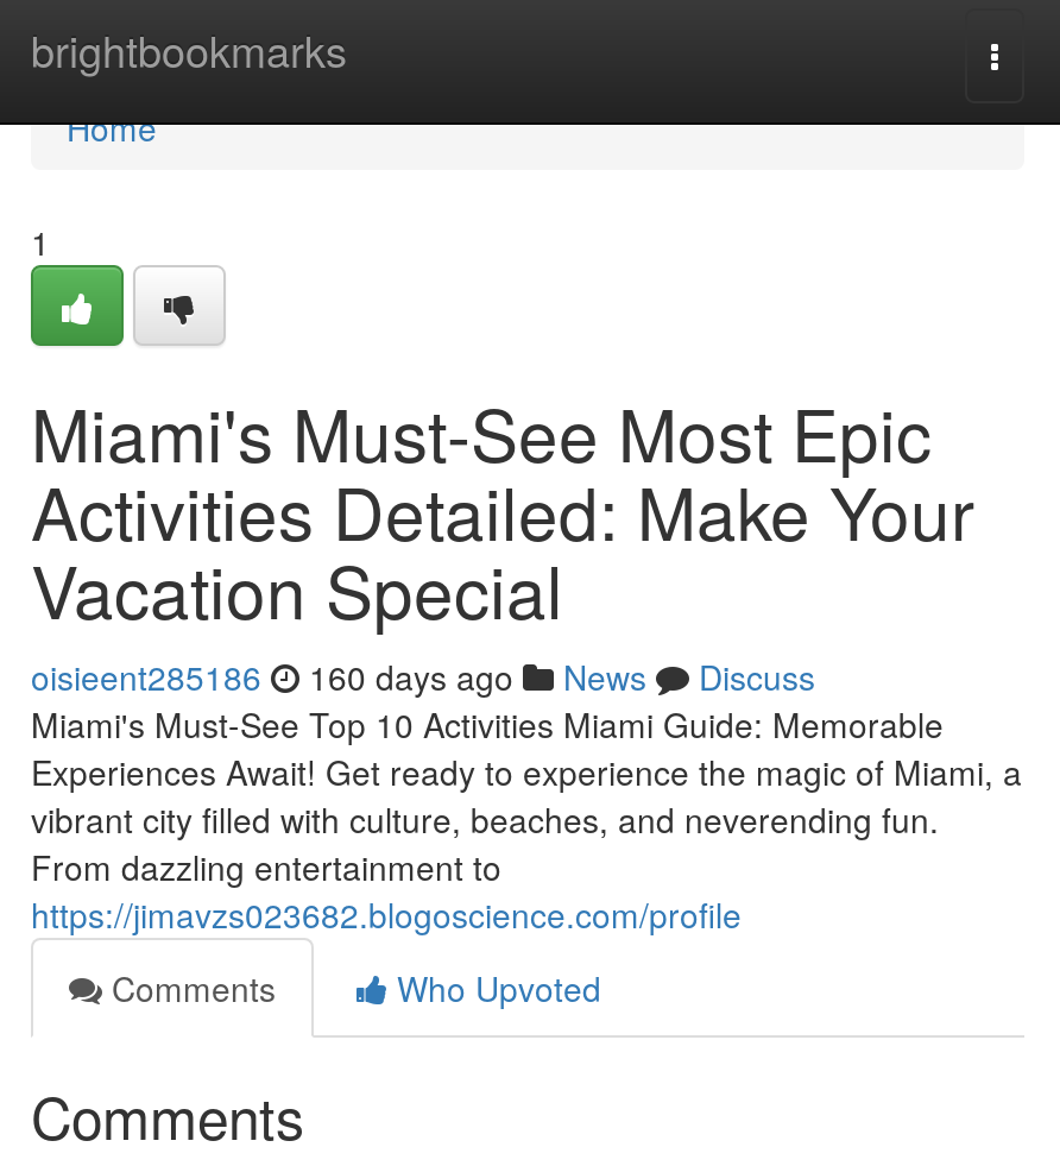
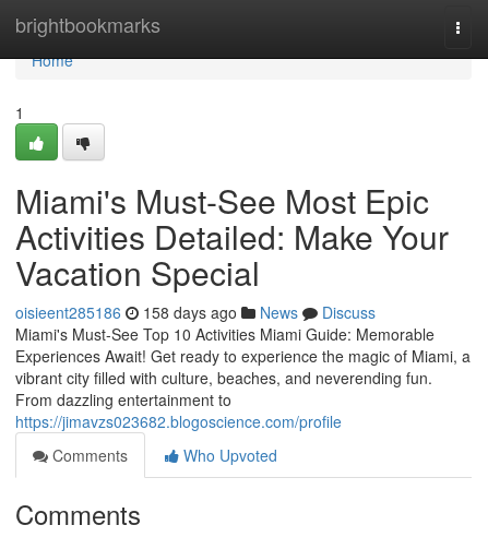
- oisieent285186 160 days ago News Discuss
+ oisieent285186 158 days ago News Discuss
